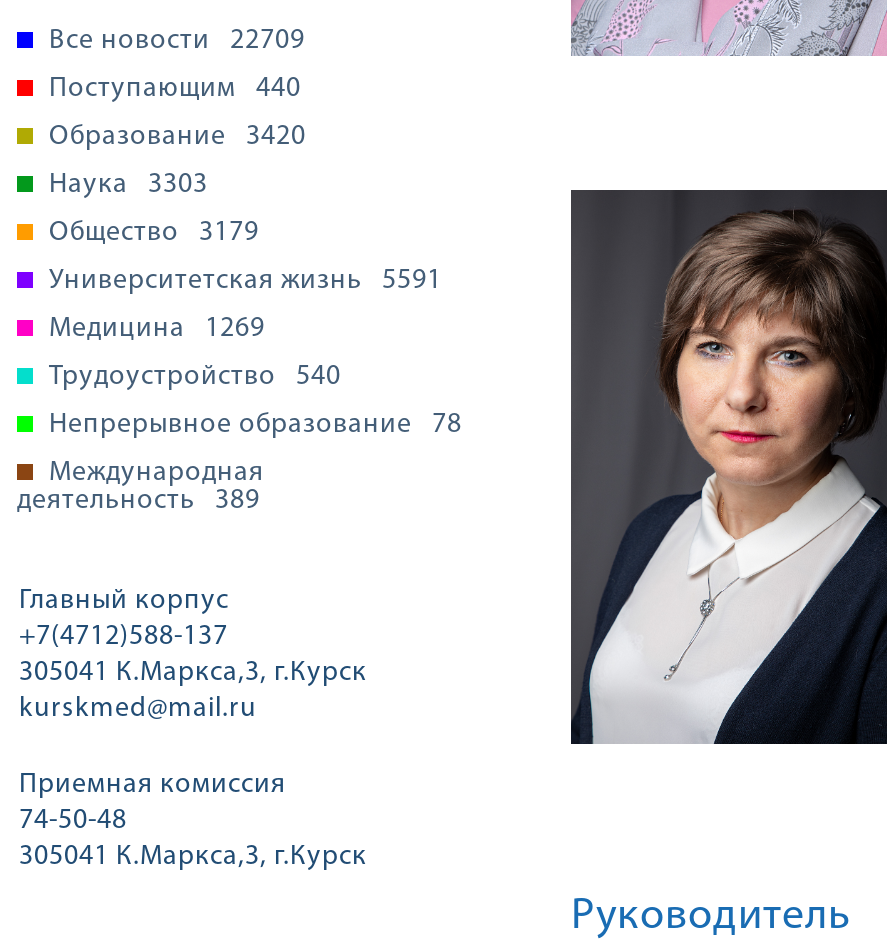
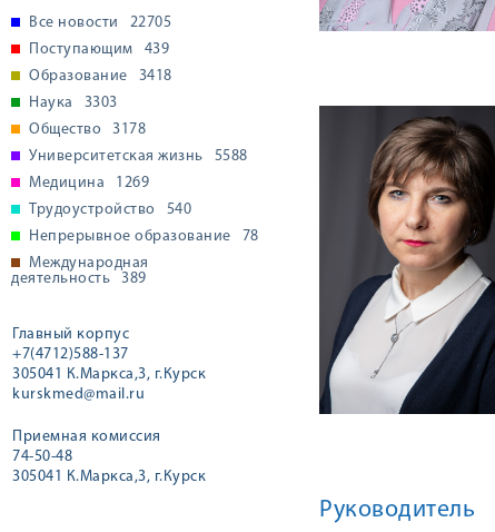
- Все новости 22709
+ Все новости 22705

- Поступающим 440
+ Поступающим 439

- Образование 3420
+ Образование 3418

- Общество 3179
+ Общество 3178

- Университетская жизнь 5591
+ Университетская жизнь 5588
